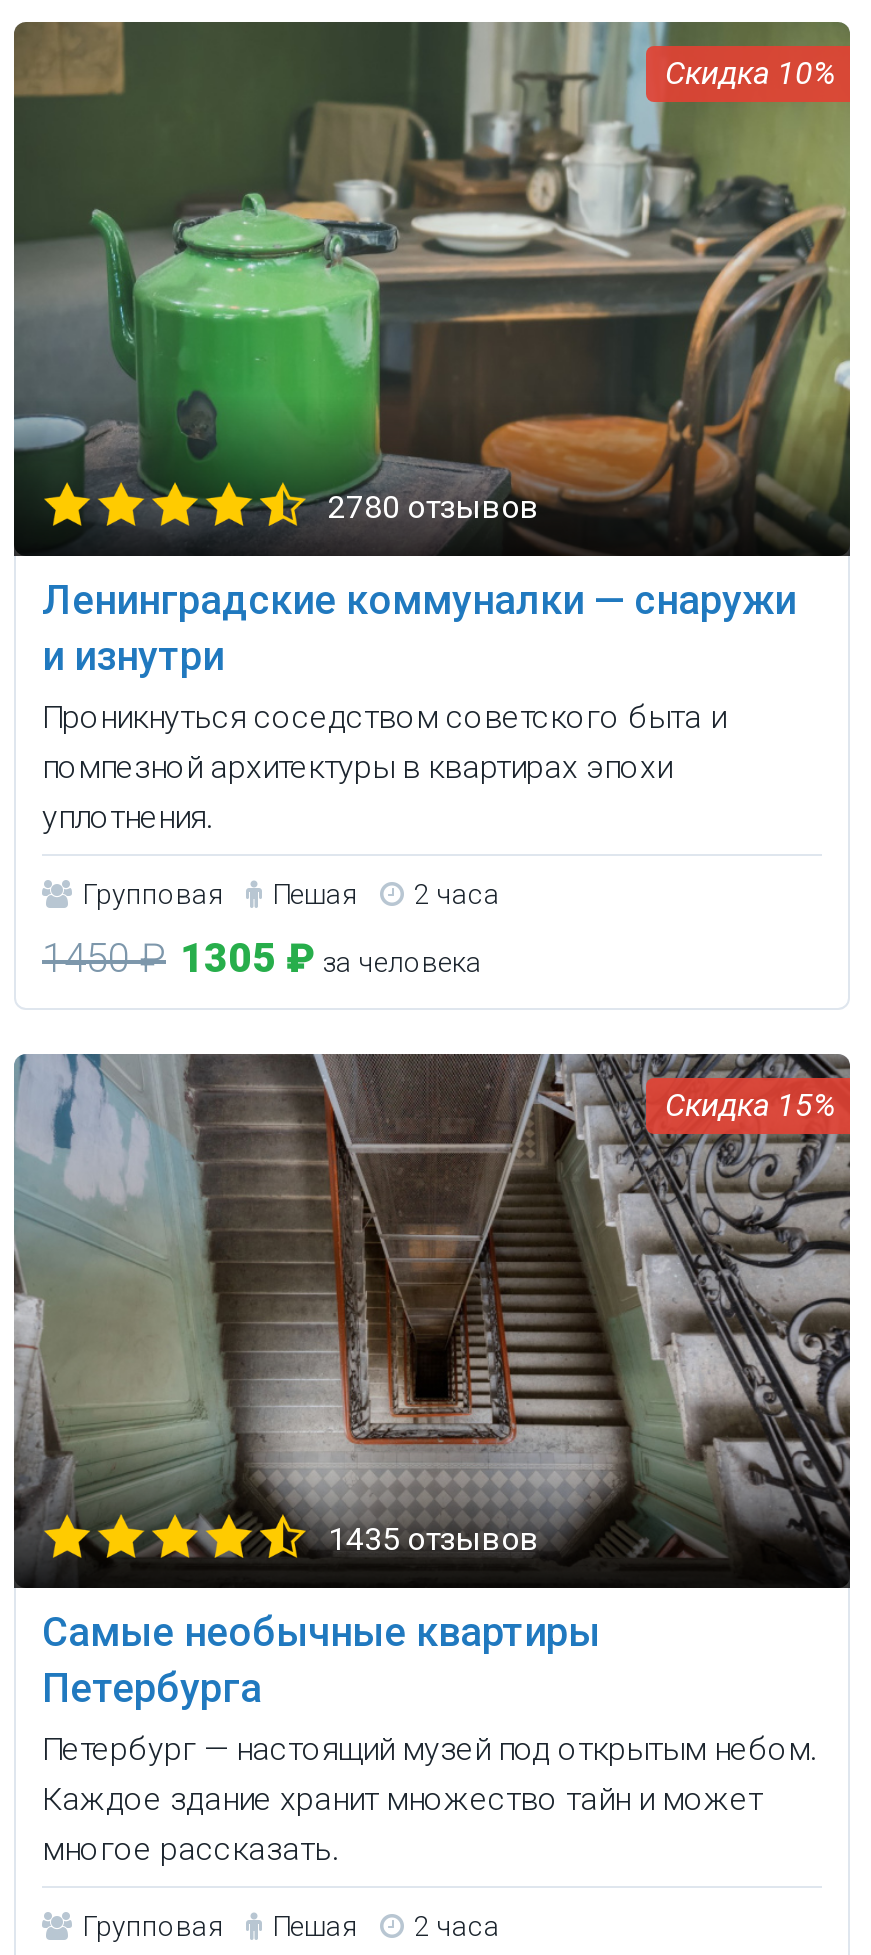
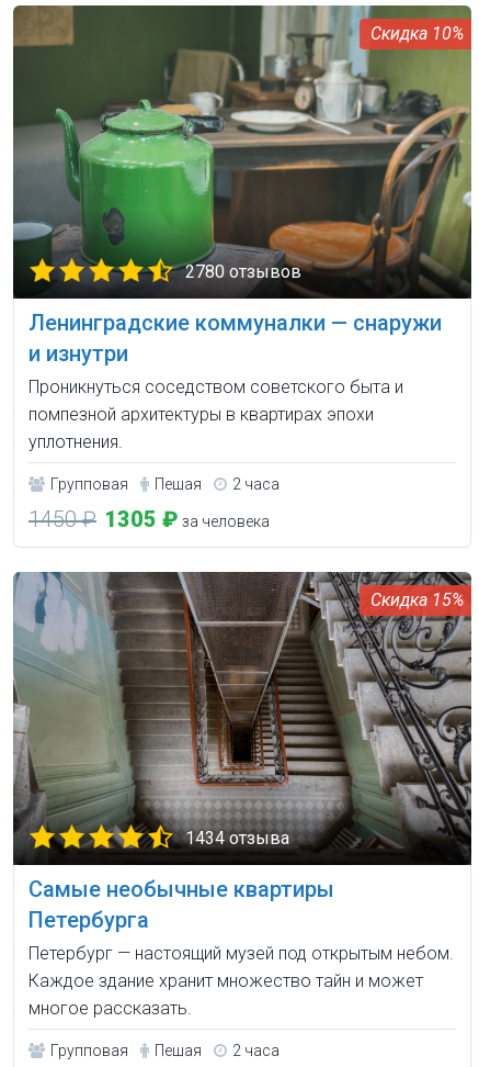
- 1435 отзывов
+ 1434 отзыва
